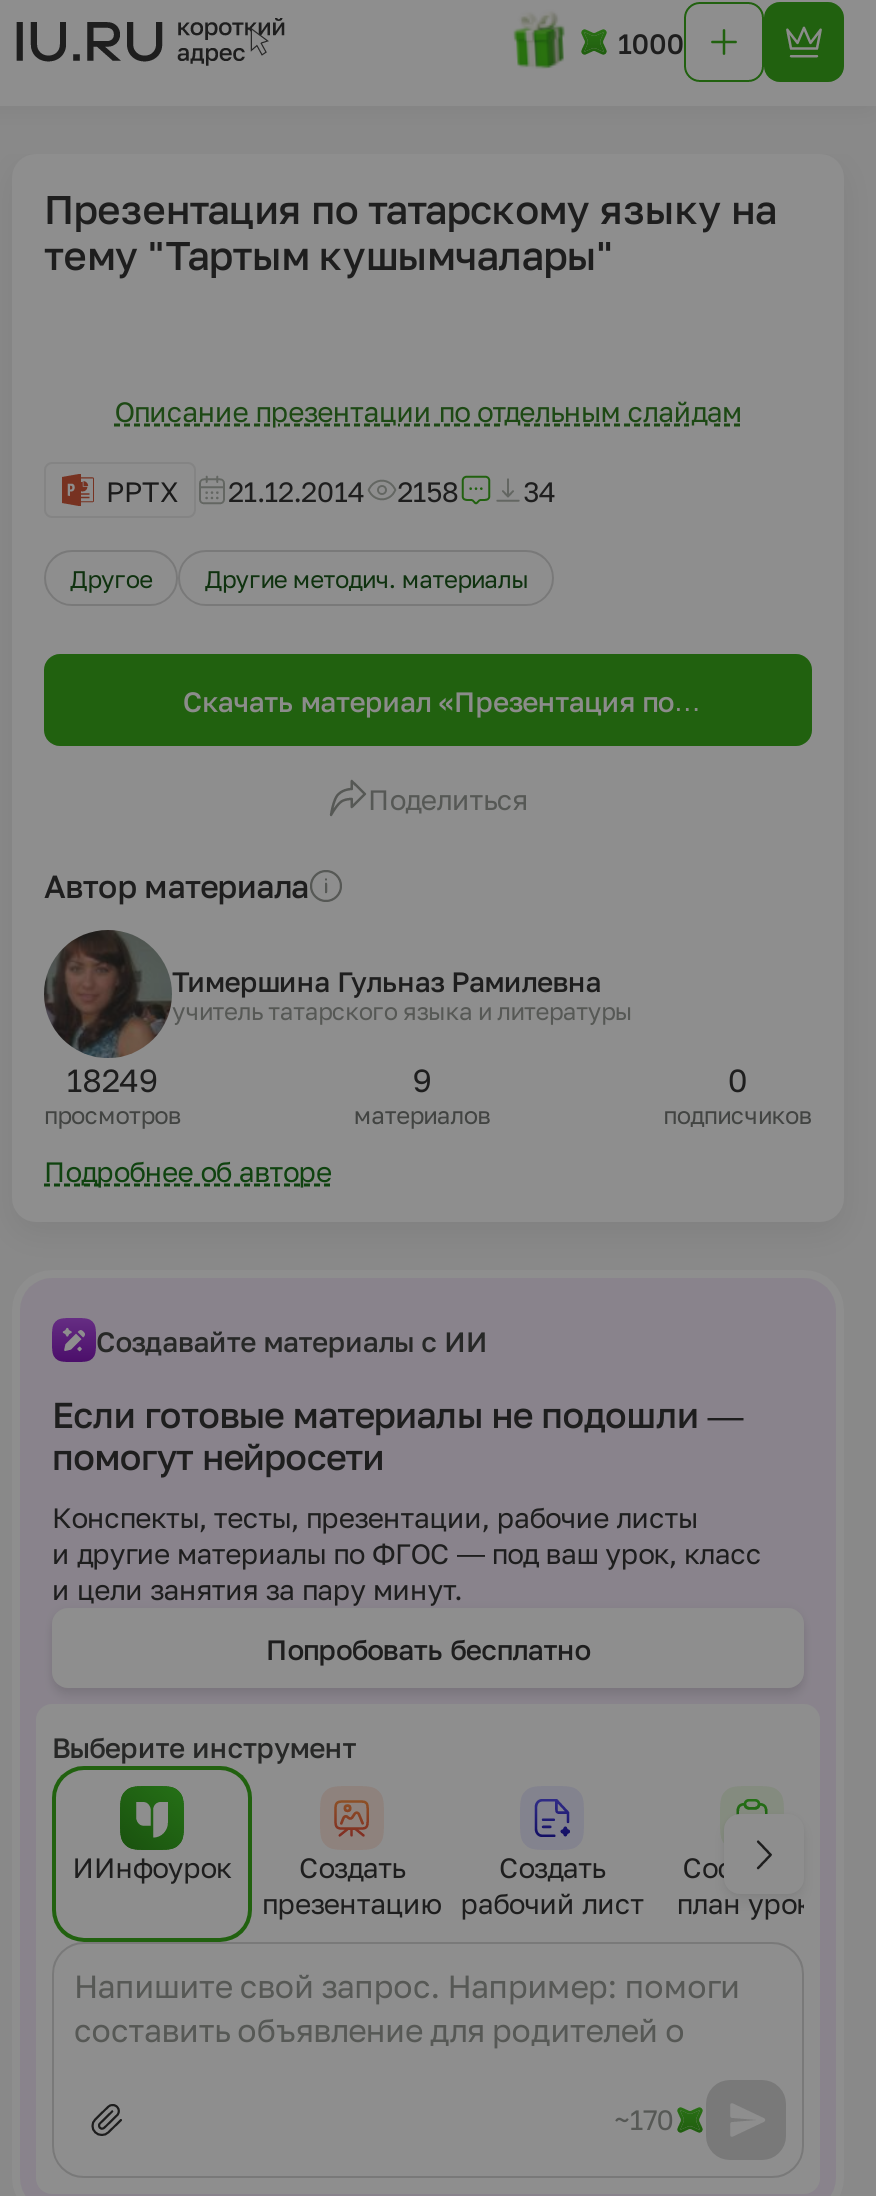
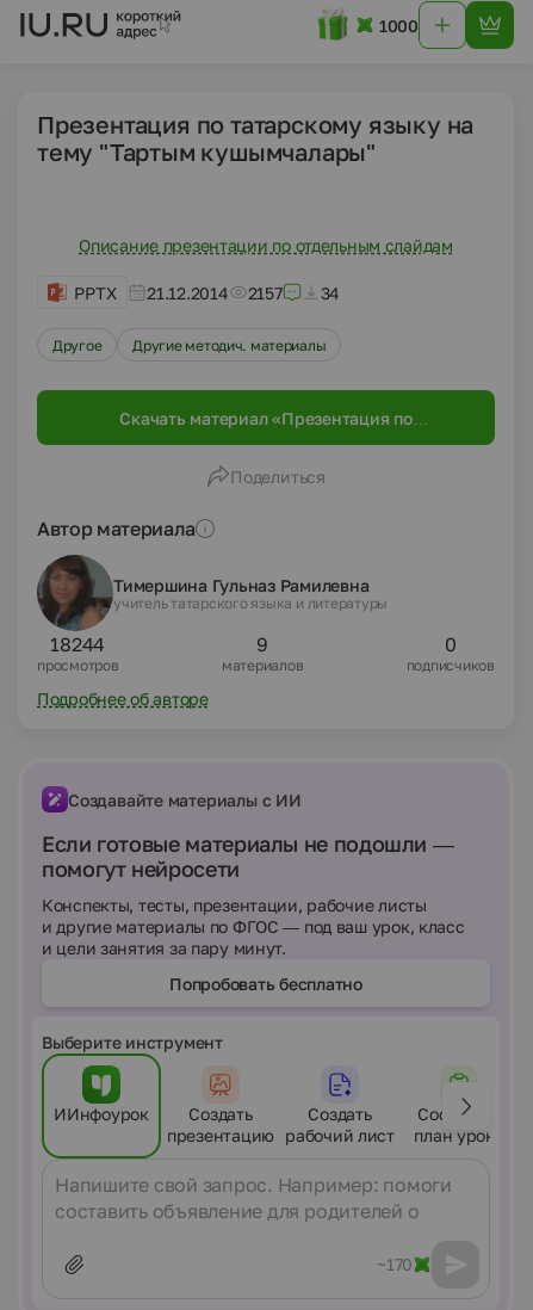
- PPTX 21.12.2014 2158 34
+ PPTX 21.12.2014 2157 34

- 18249
+ 18244
